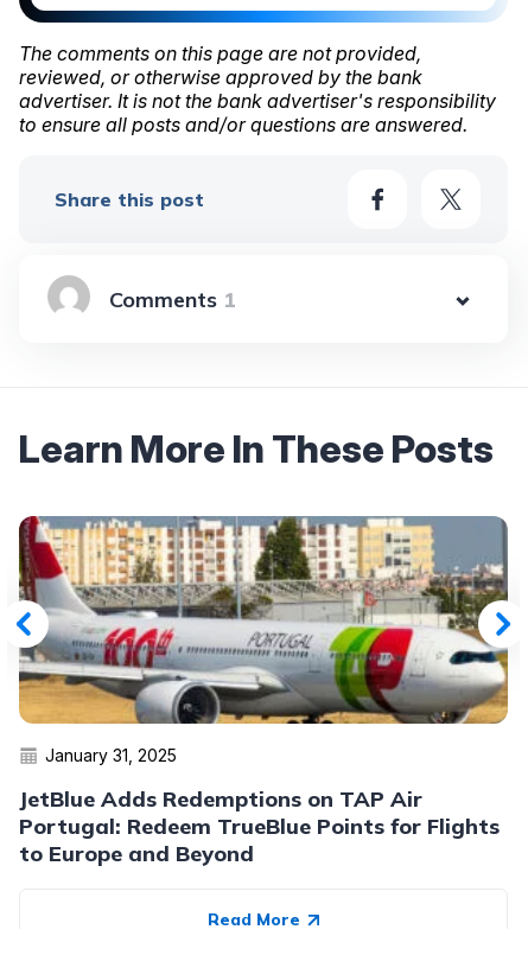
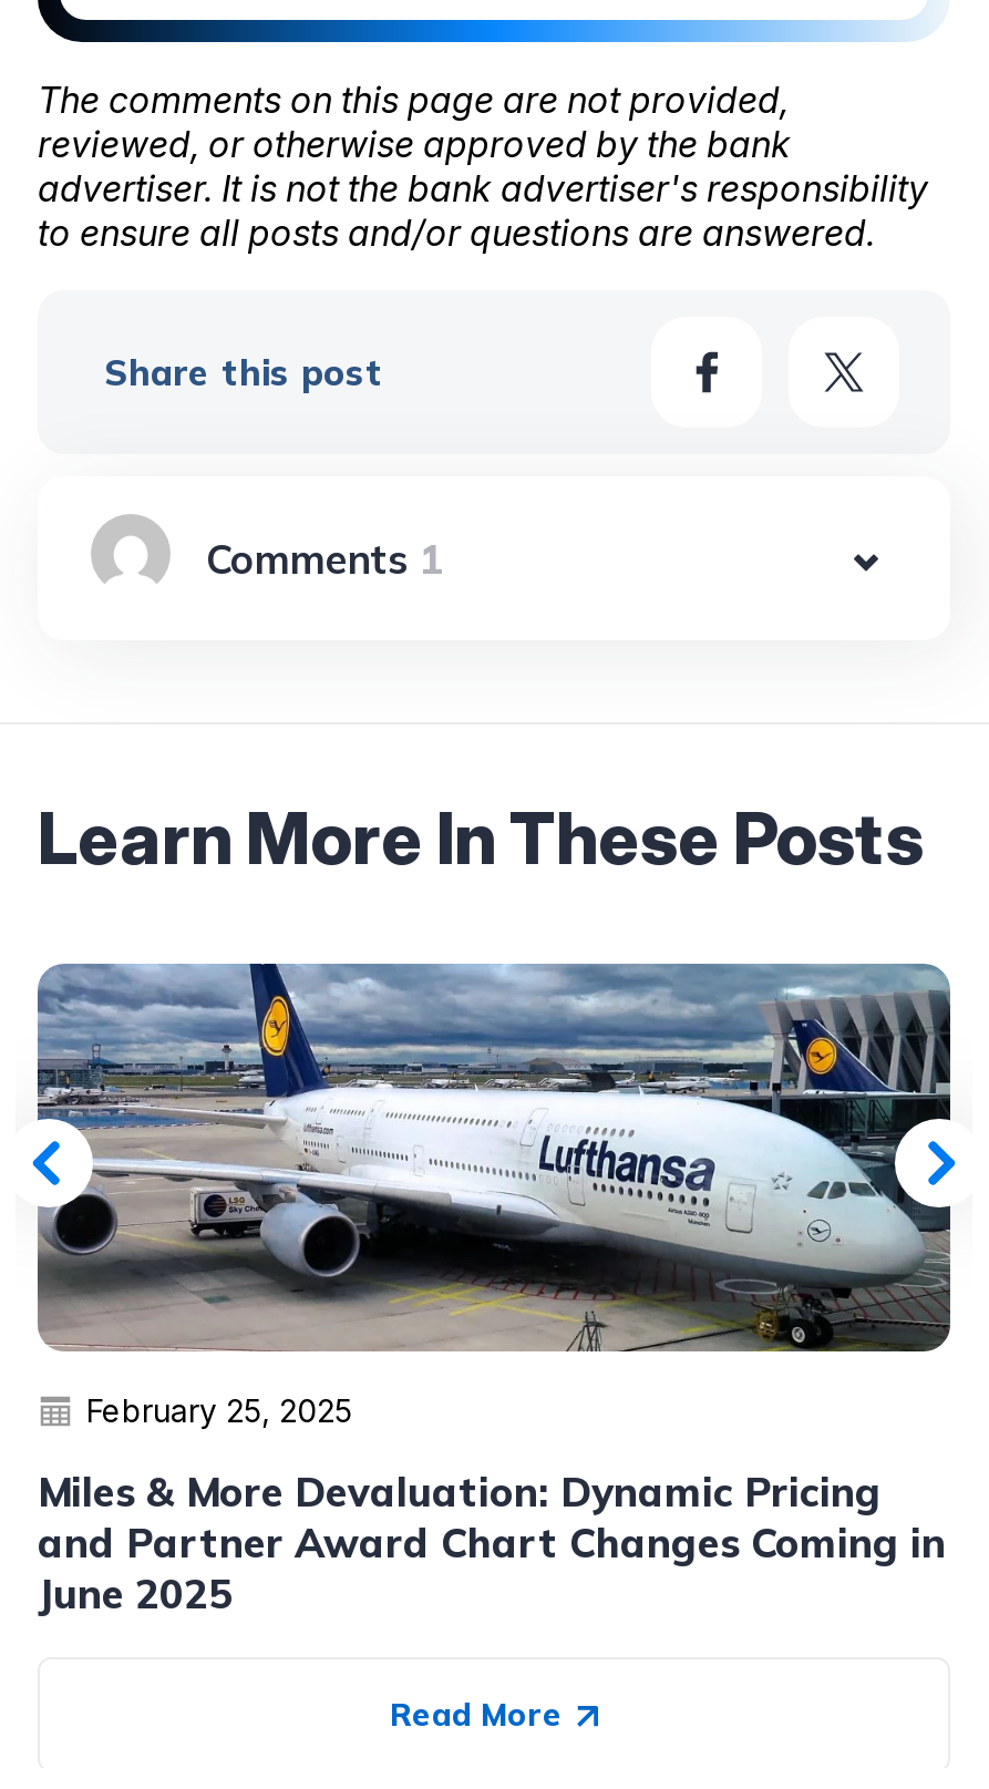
- [image]
- January 31, 2025
+ [image]
+ February 25, 2025

- JetBlue Adds Redemptions on TAP Air
- Portugal: Redeem TrueBlue Points for Flights
- to Europe and Beyond
+ Miles & More Devaluation: Dynamic Pricing
+ and Partner Award Chart Changes Coming in
+ June 2025
